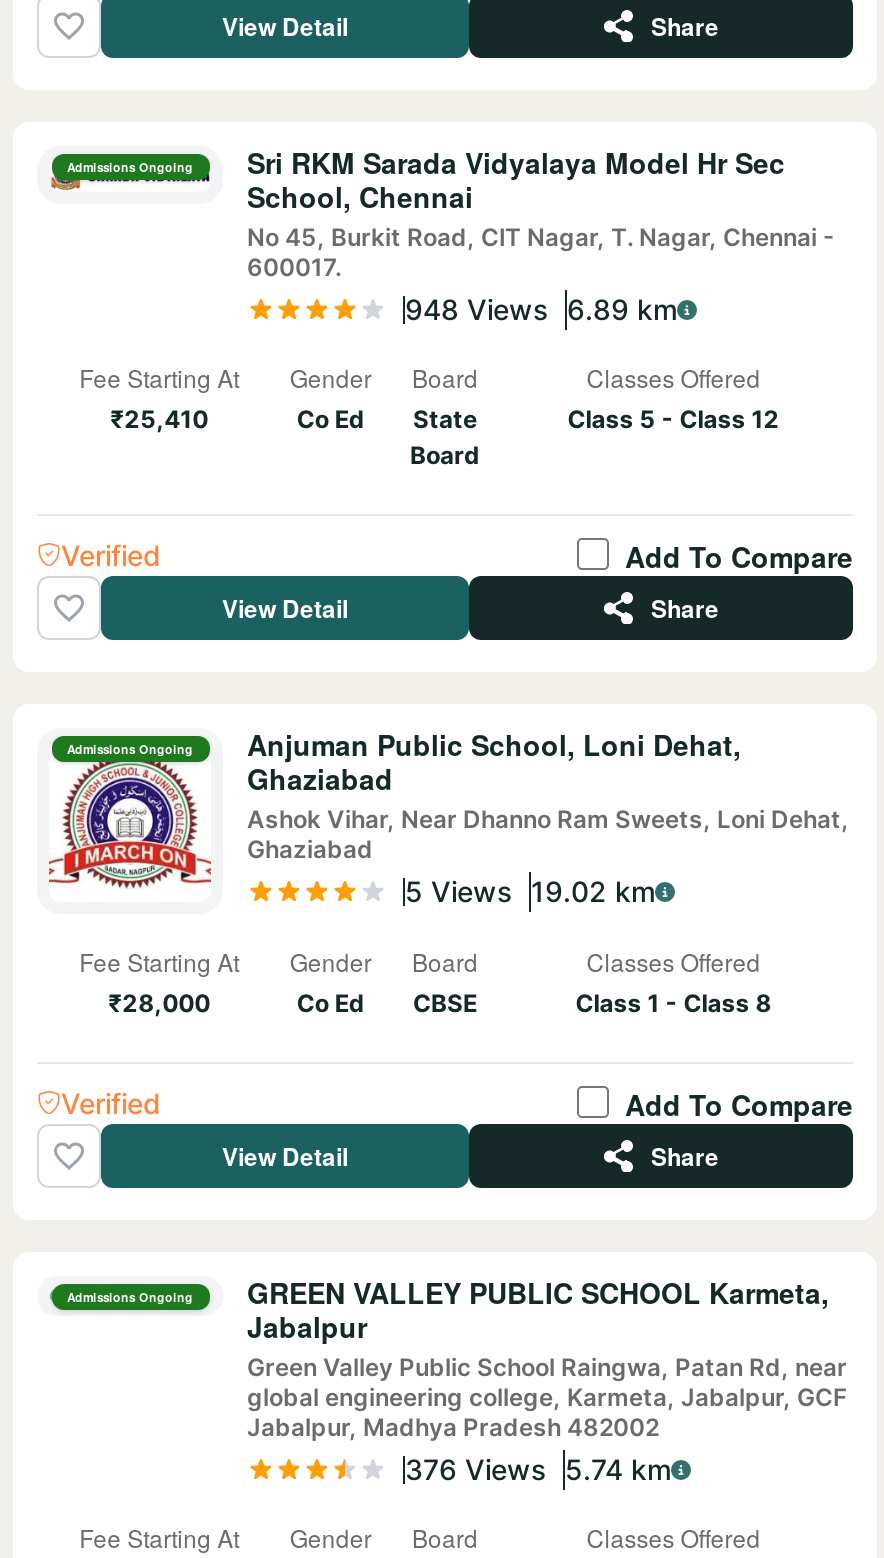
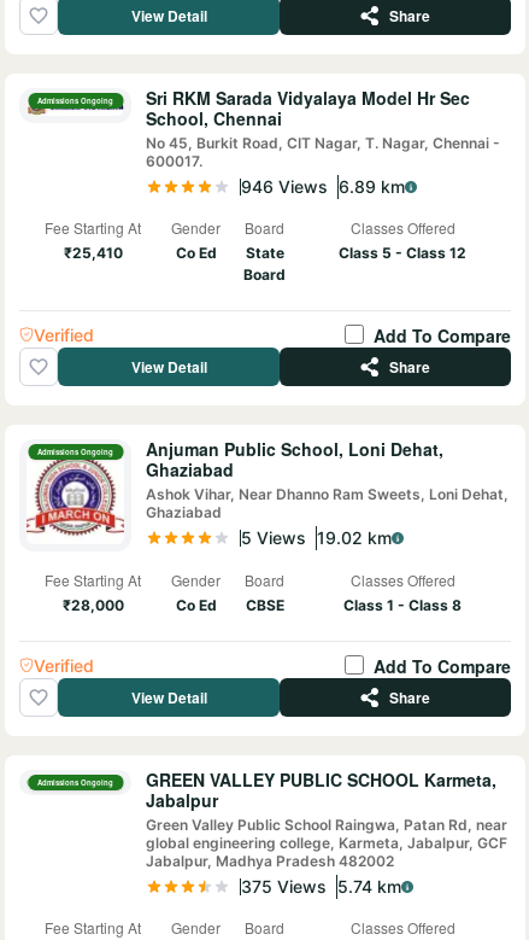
- 948 Views 6.89 km
+ 946 Views 6.89 km

- 376 Views 5.74 km
+ 375 Views 5.74 km
